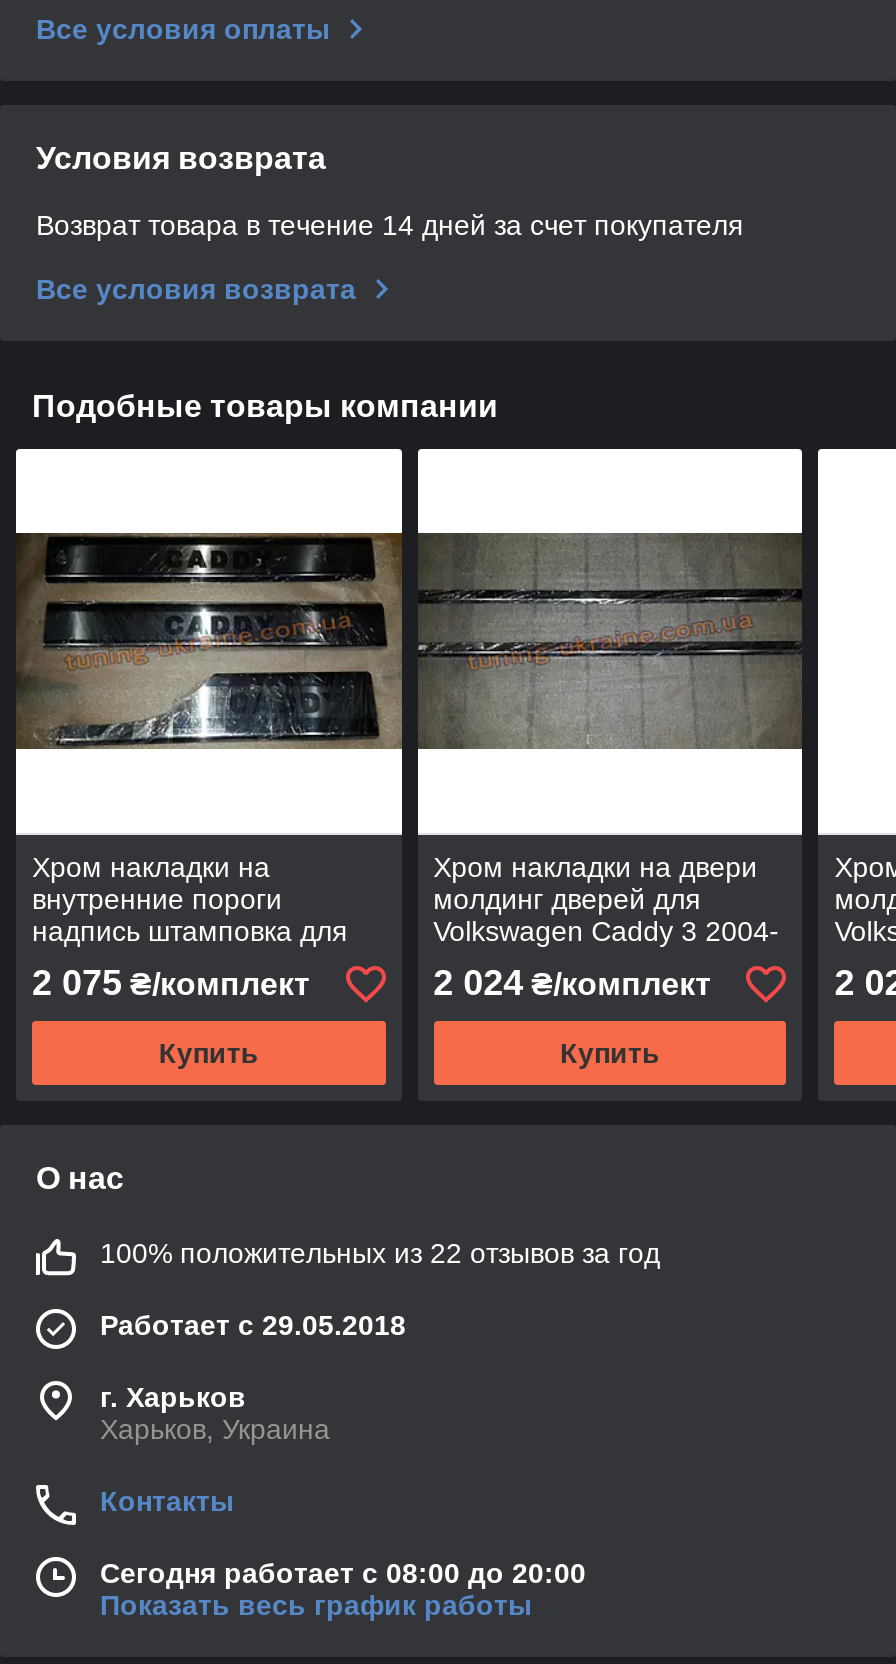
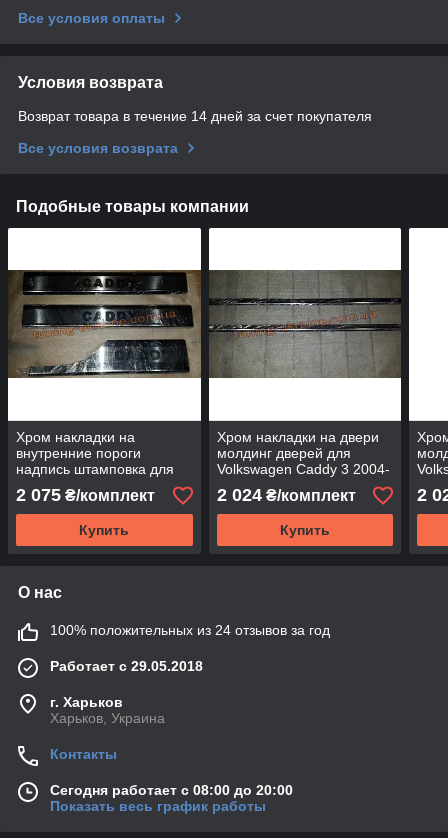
- 100% положительных из 22 отзывов за год
+ 100% положительных из 24 отзывов за год
